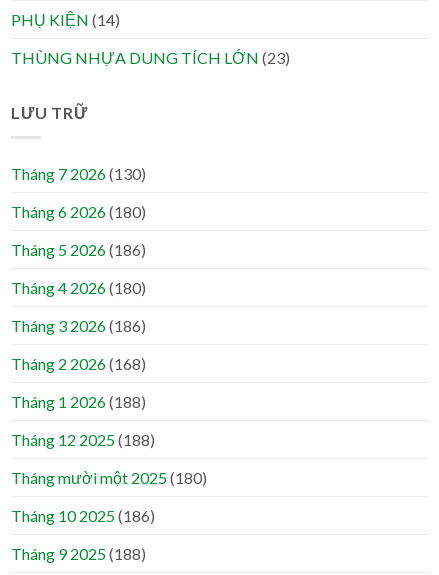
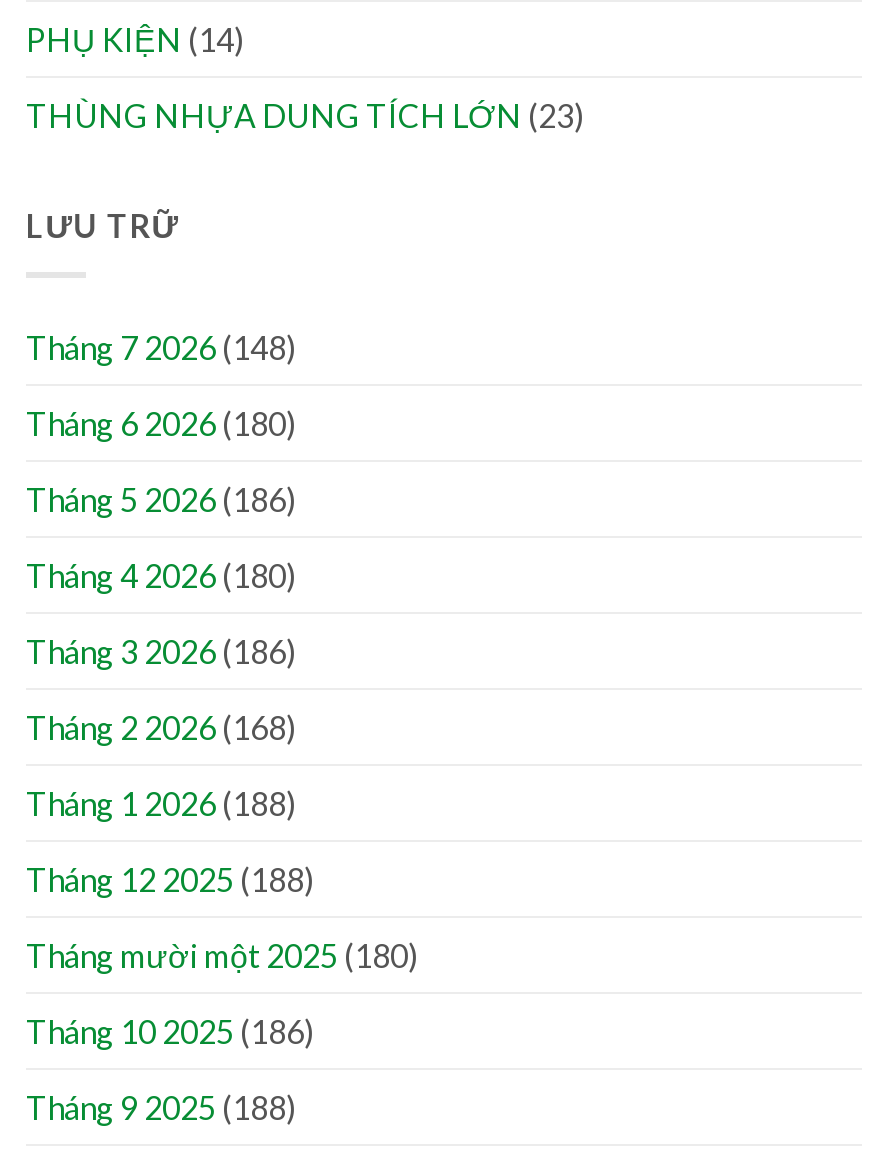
- Tháng 7 2026 (130)
+ Tháng 7 2026 (148)
